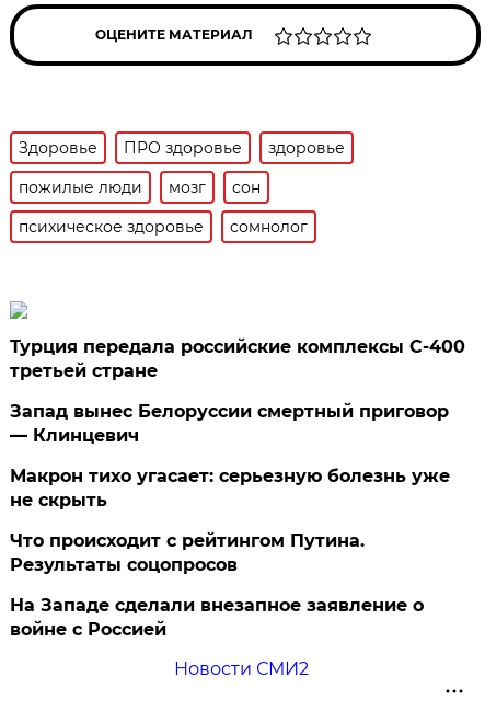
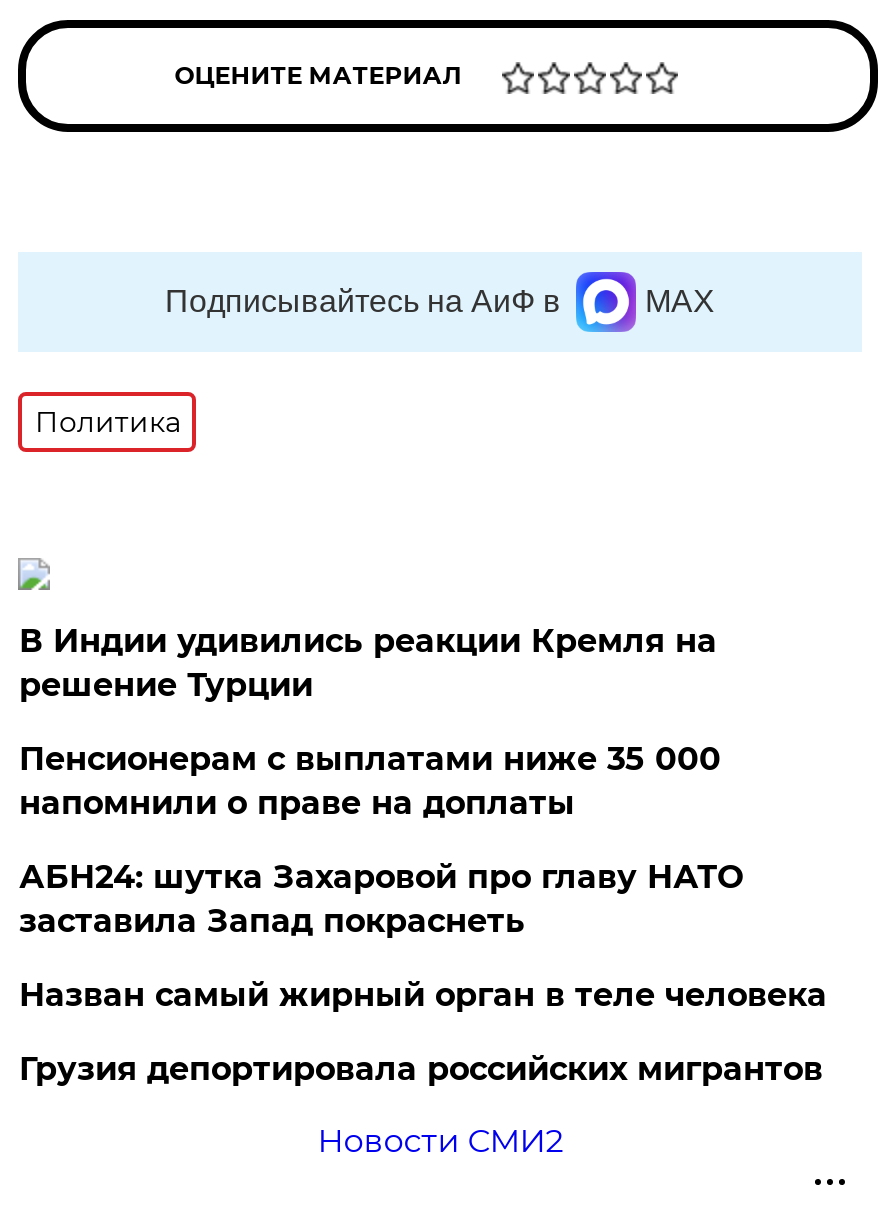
- Здоровье
- ПРО здоровье
- здоровье
- пожилые люди
- мозг
- сон
- психическое здоровье
- сомнолог
+ Подписывайтесь на АиФ в
+ MAX
+ Политика

- Турция передала российские комплексы С-400
- третьей стране
- Запад вынес Белоруссии смертный приговор
- — Клинцевич
- Макрон тихо угасает: серьезную болезнь уже
- не скрыть
- Что происходит с рейтингом Путина.
- Результаты соцопросов
- На Западе сделали внезапное заявление о
- войне с Россией
+ В Индии удивились реакции Кремля на
+ решение Турции
+ Пенсионерам с выплатами ниже 35 000
+ напомнили о праве на доплаты
+ АБН24: шутка Захаровой про главу НАТО
+ заставила Запад покраснеть
+ Назван самый жирный орган в теле человека
+ Грузия депортировала российских мигрантов
